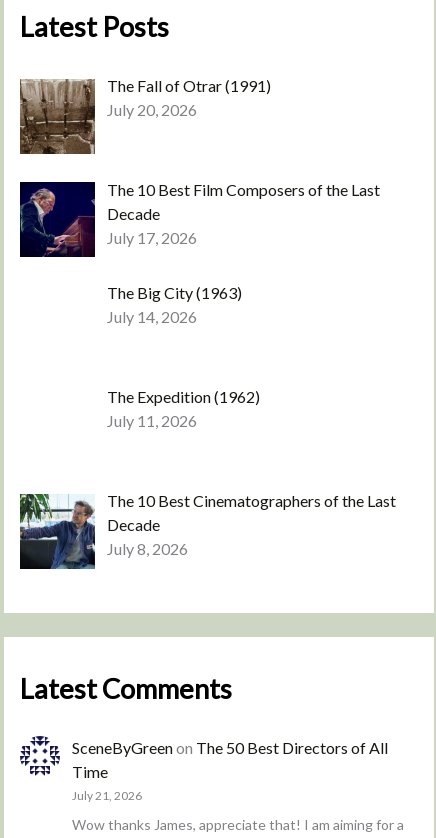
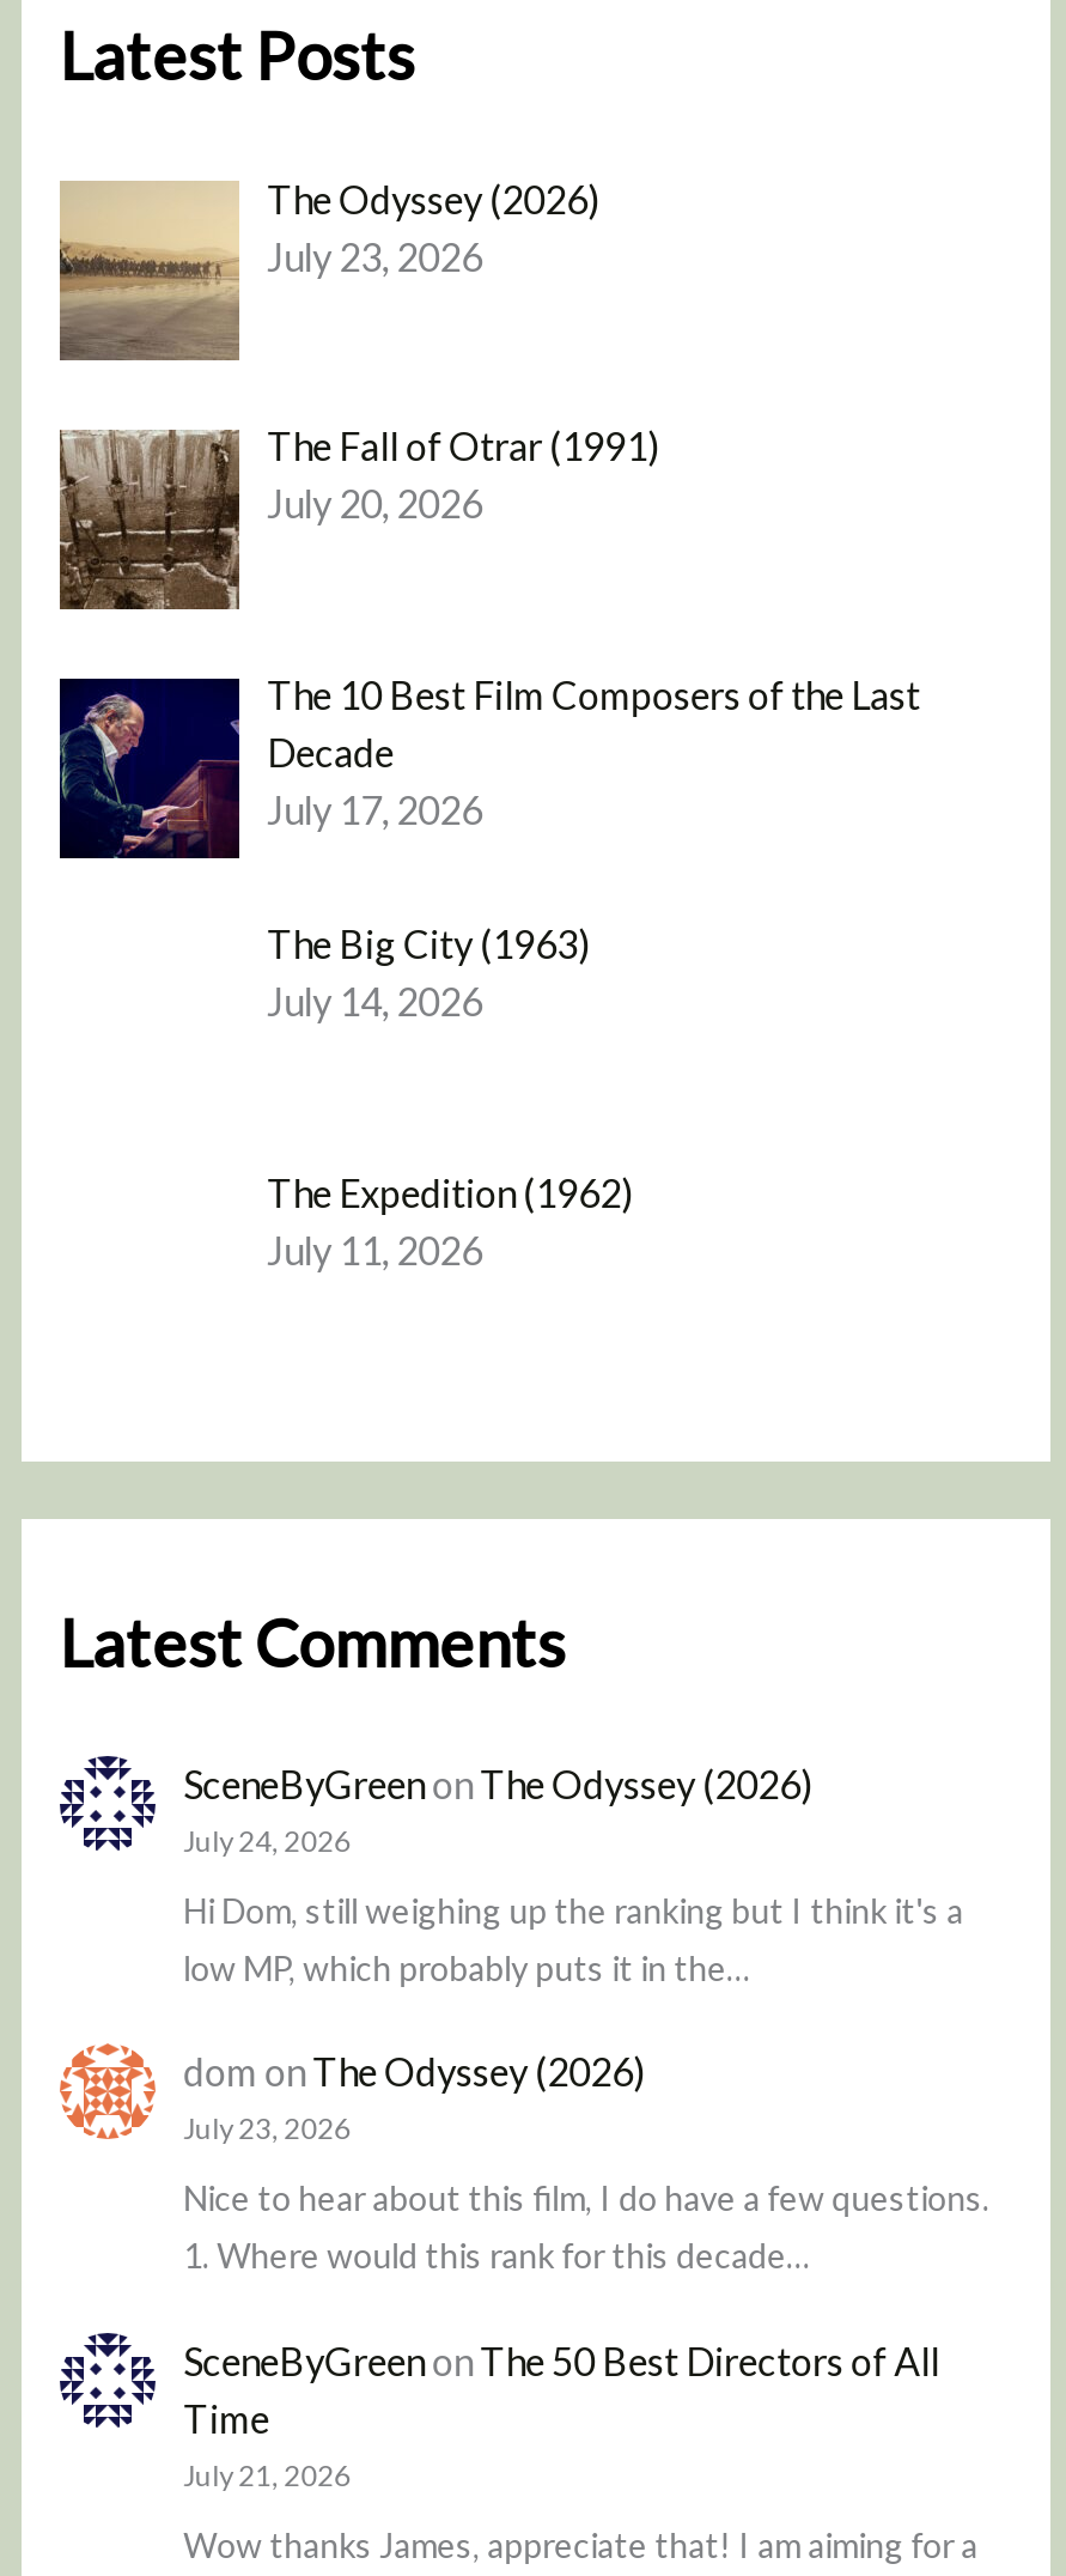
+ [image]
+ The Odyssey (2026)
+ July 23, 2026

- [image]
- The 10 Best Cinematographers of the Last
- Decade
- July 8, 2026

+ [image]
+ SceneByGreen on The Odyssey (2026)
+ July 24, 2026
+ Hi Dom, still weighing up the ranking but I think it's a
+ low MP, which probably puts it in the…
+ dom on The Odyssey (2026)
+ July 23, 2026
+ Nice to hear about this film, I do have a few questions.
+ 1. Where would this rank for this decade…
